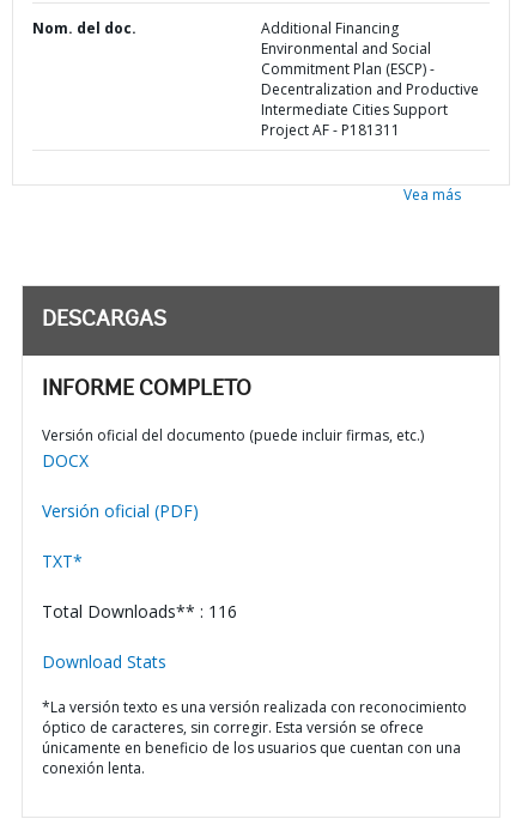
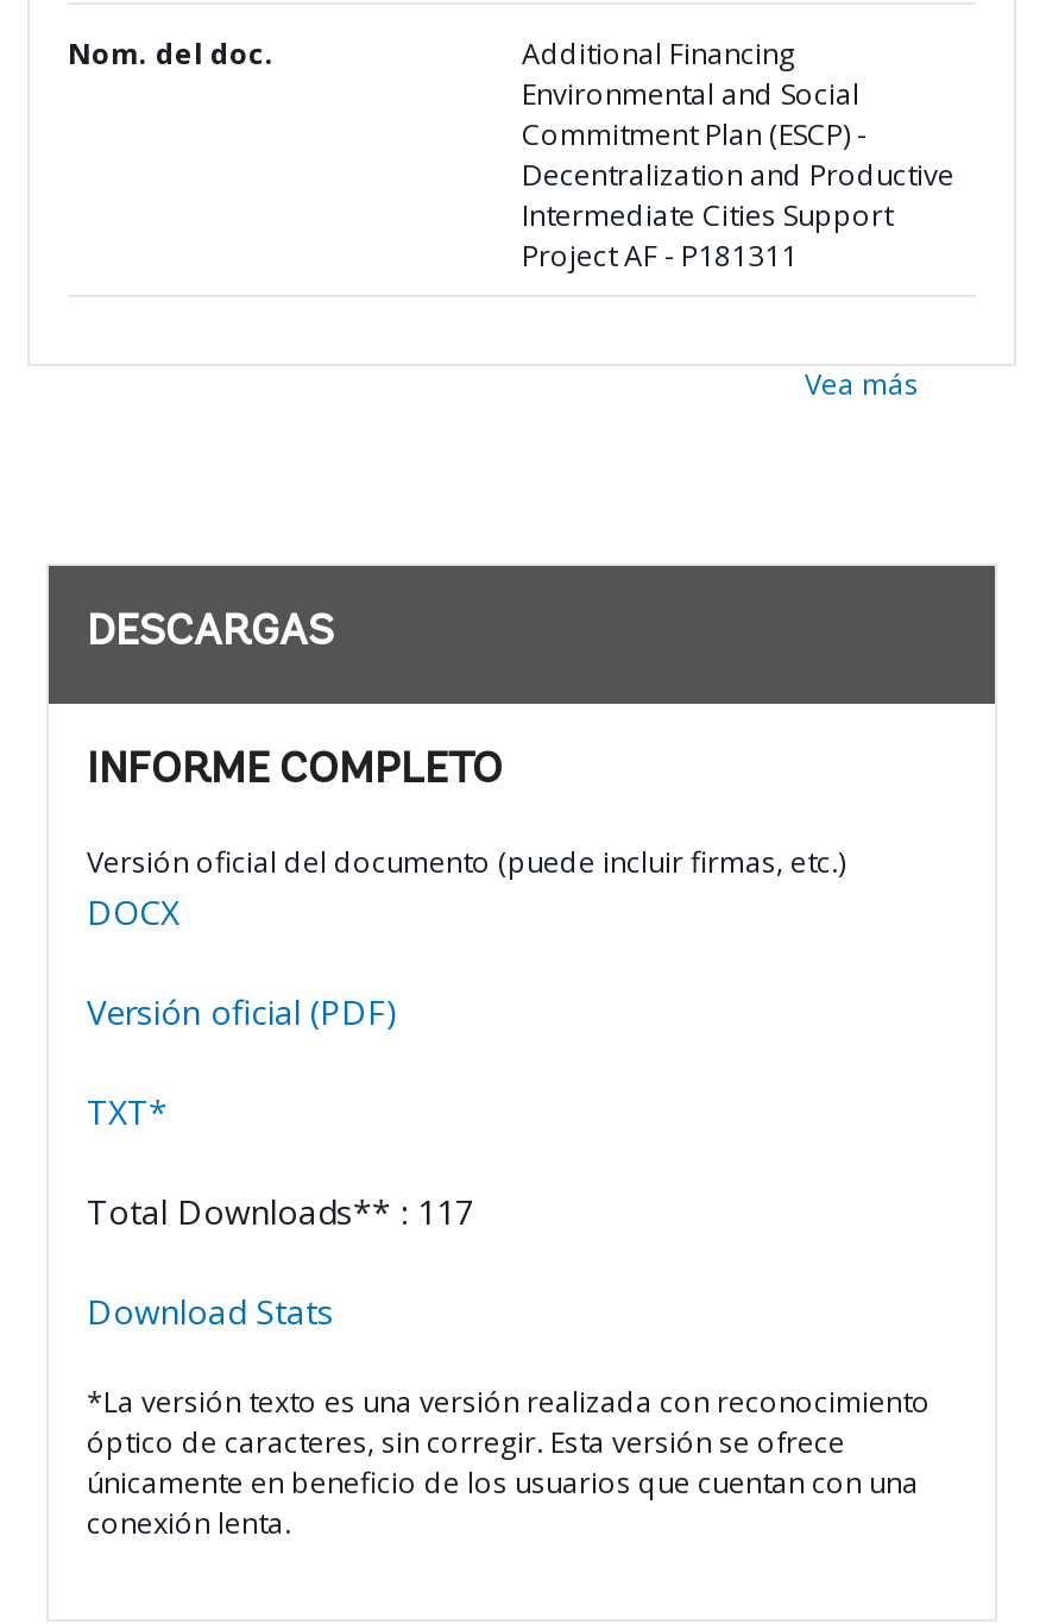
- Total Downloads** : 116
+ Total Downloads** : 117
